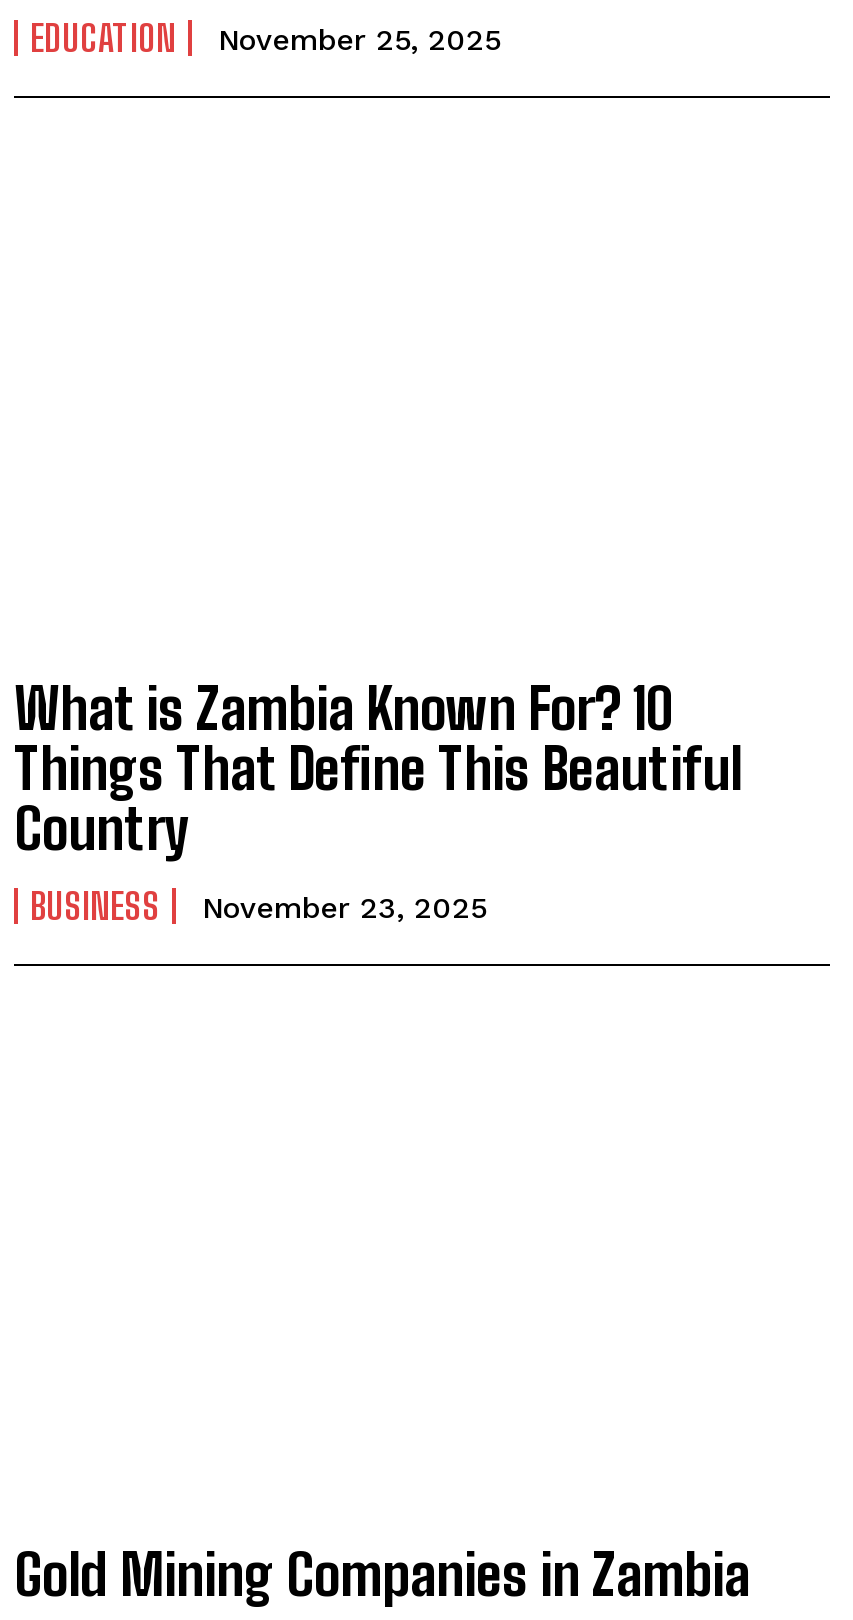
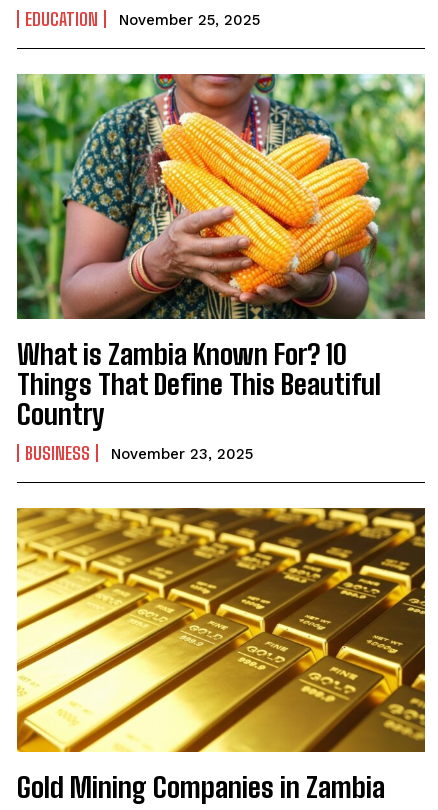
+ [image]

+ [image]
